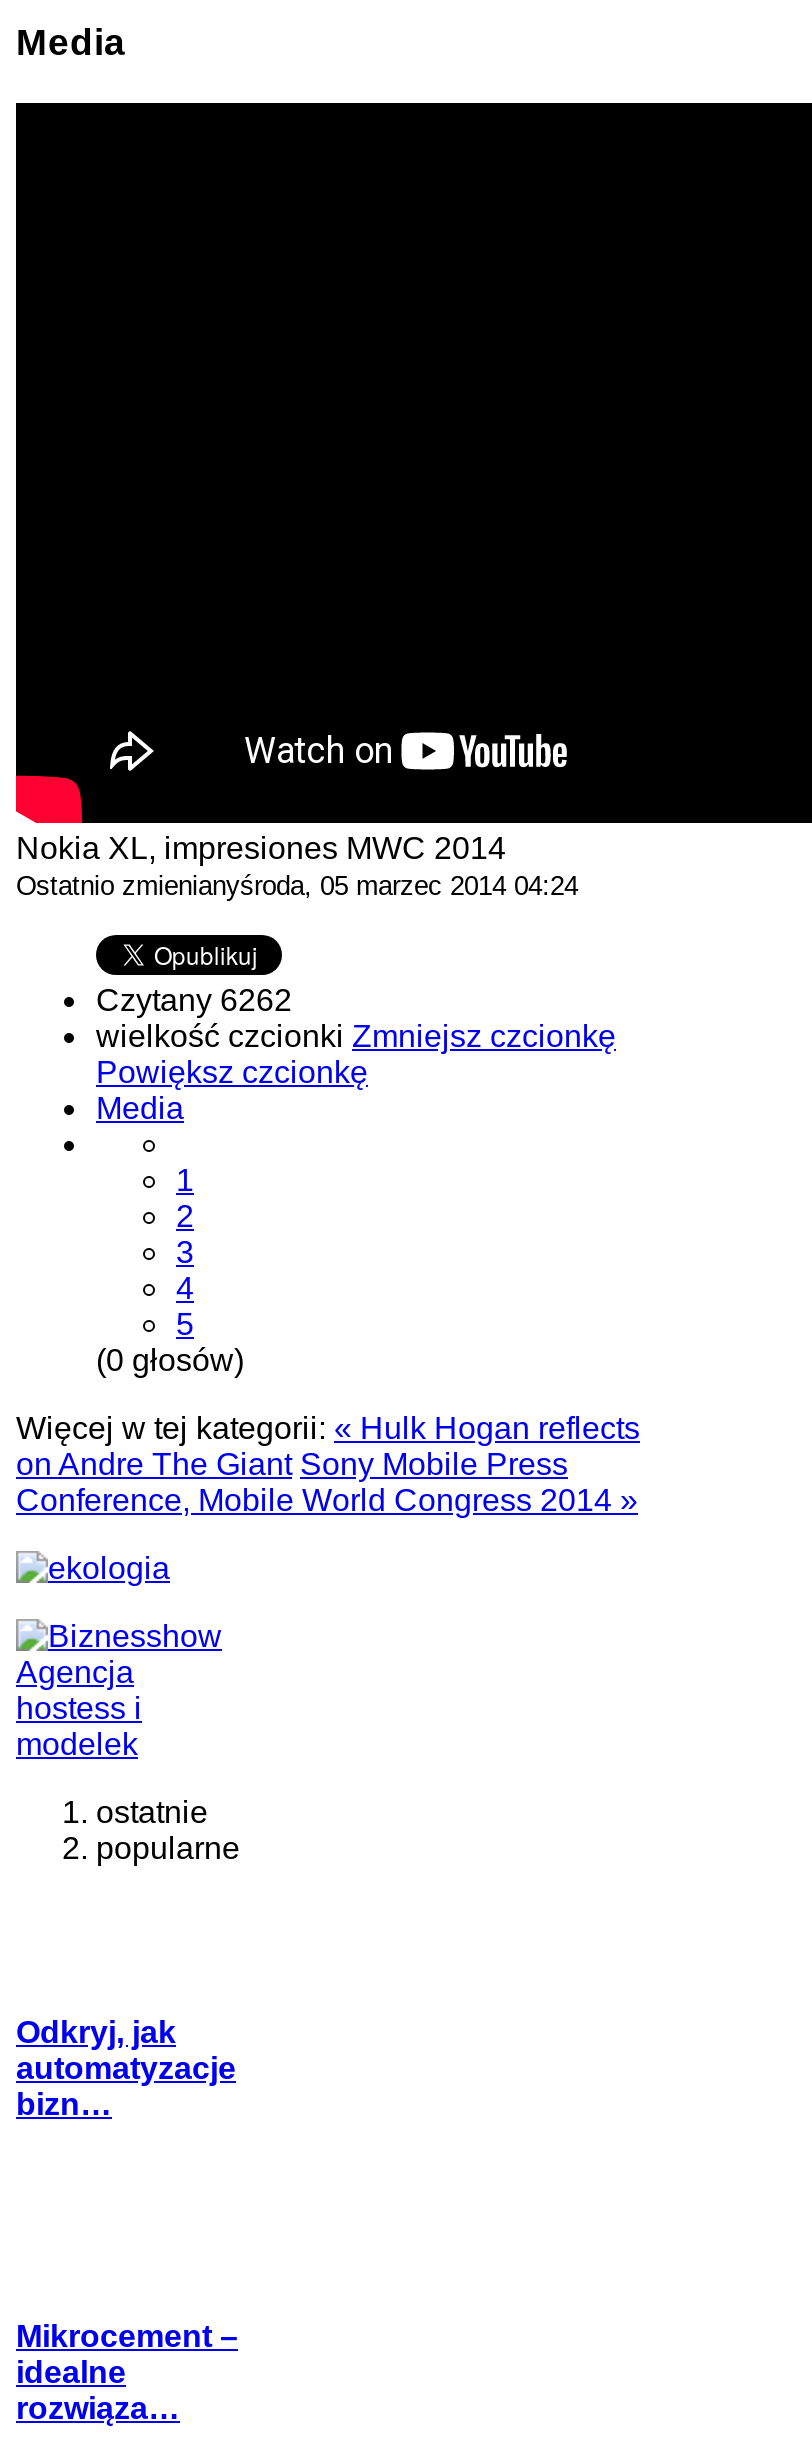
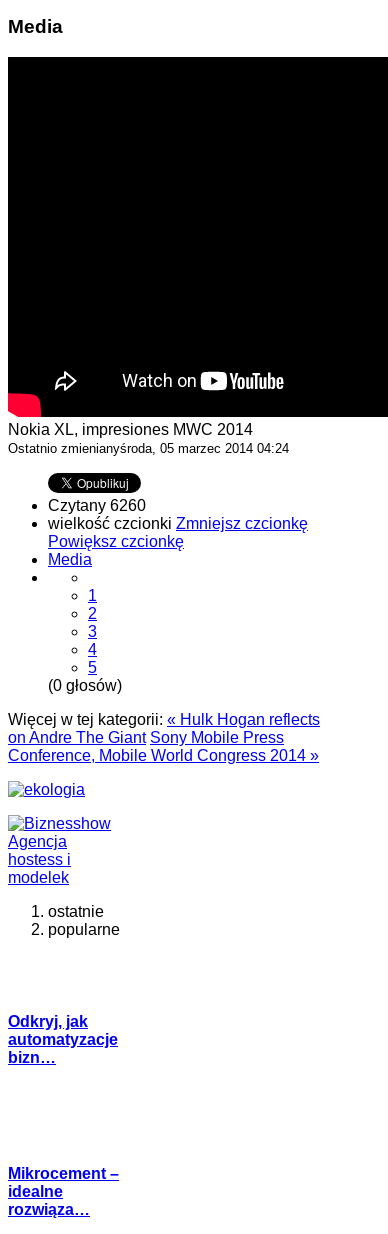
- Czytany 6262
+ Czytany 6260
